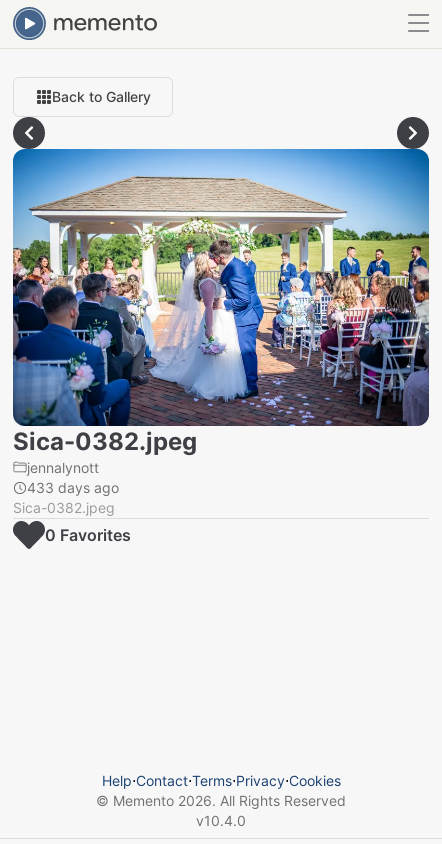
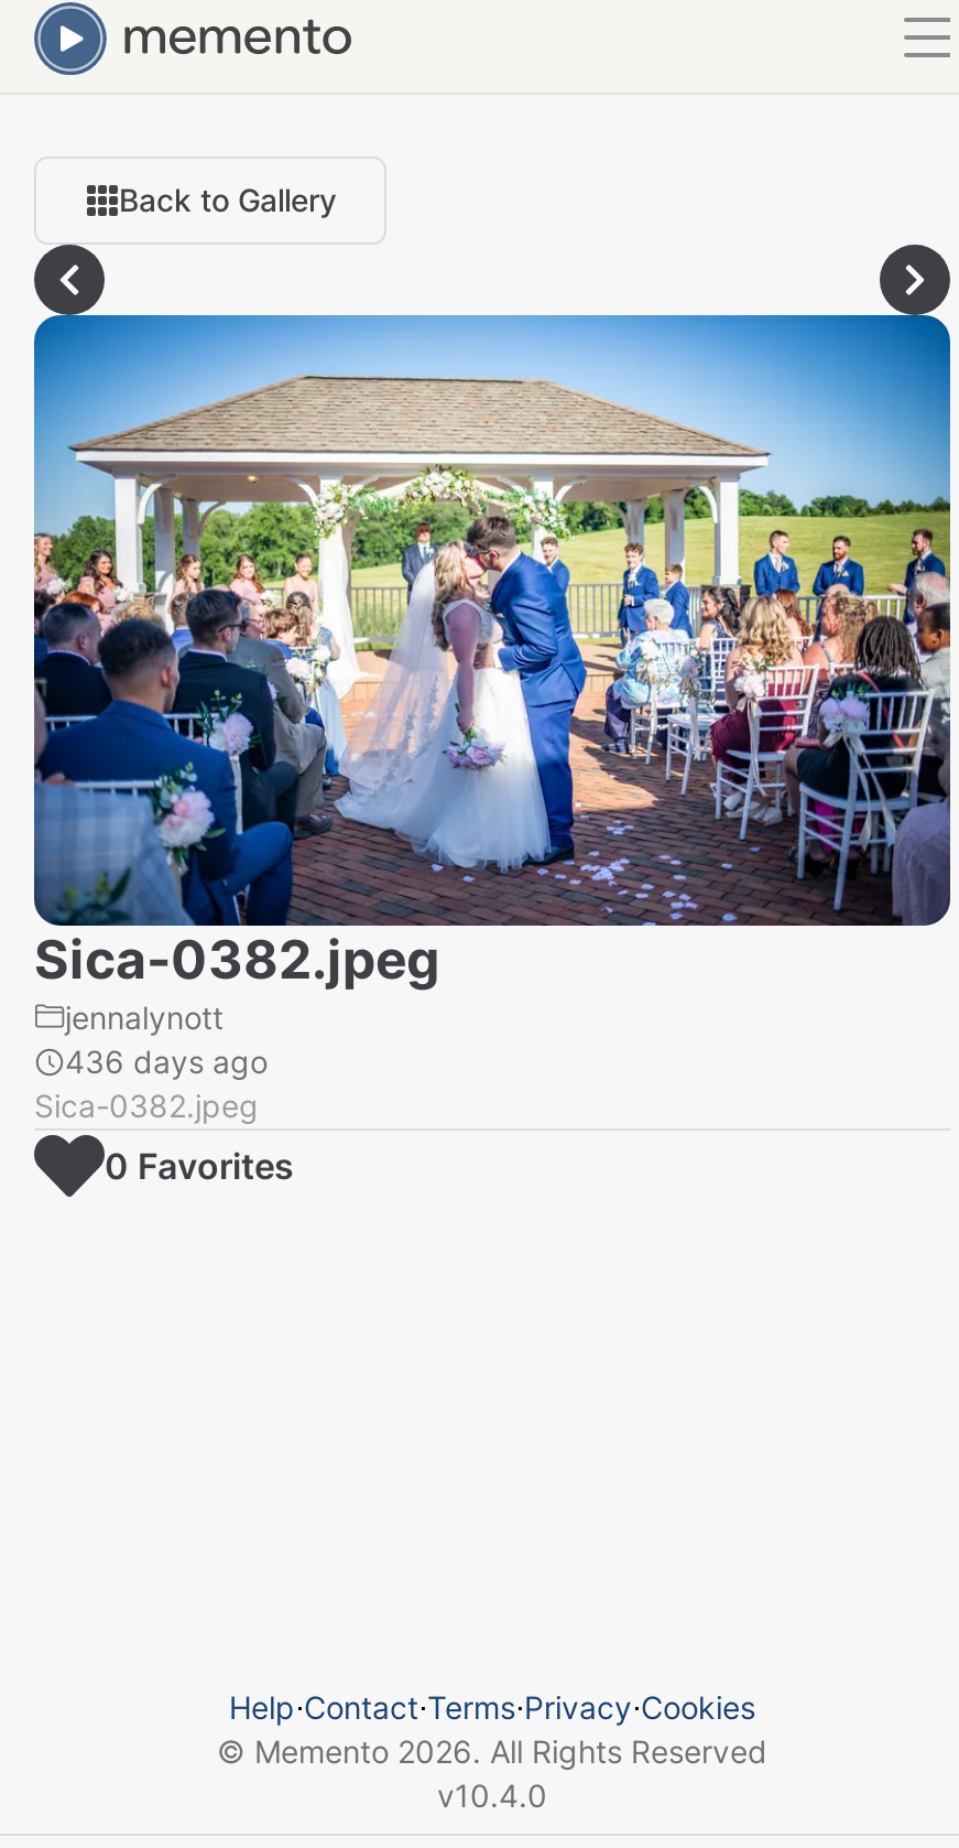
- 433 days ago
+ 436 days ago
